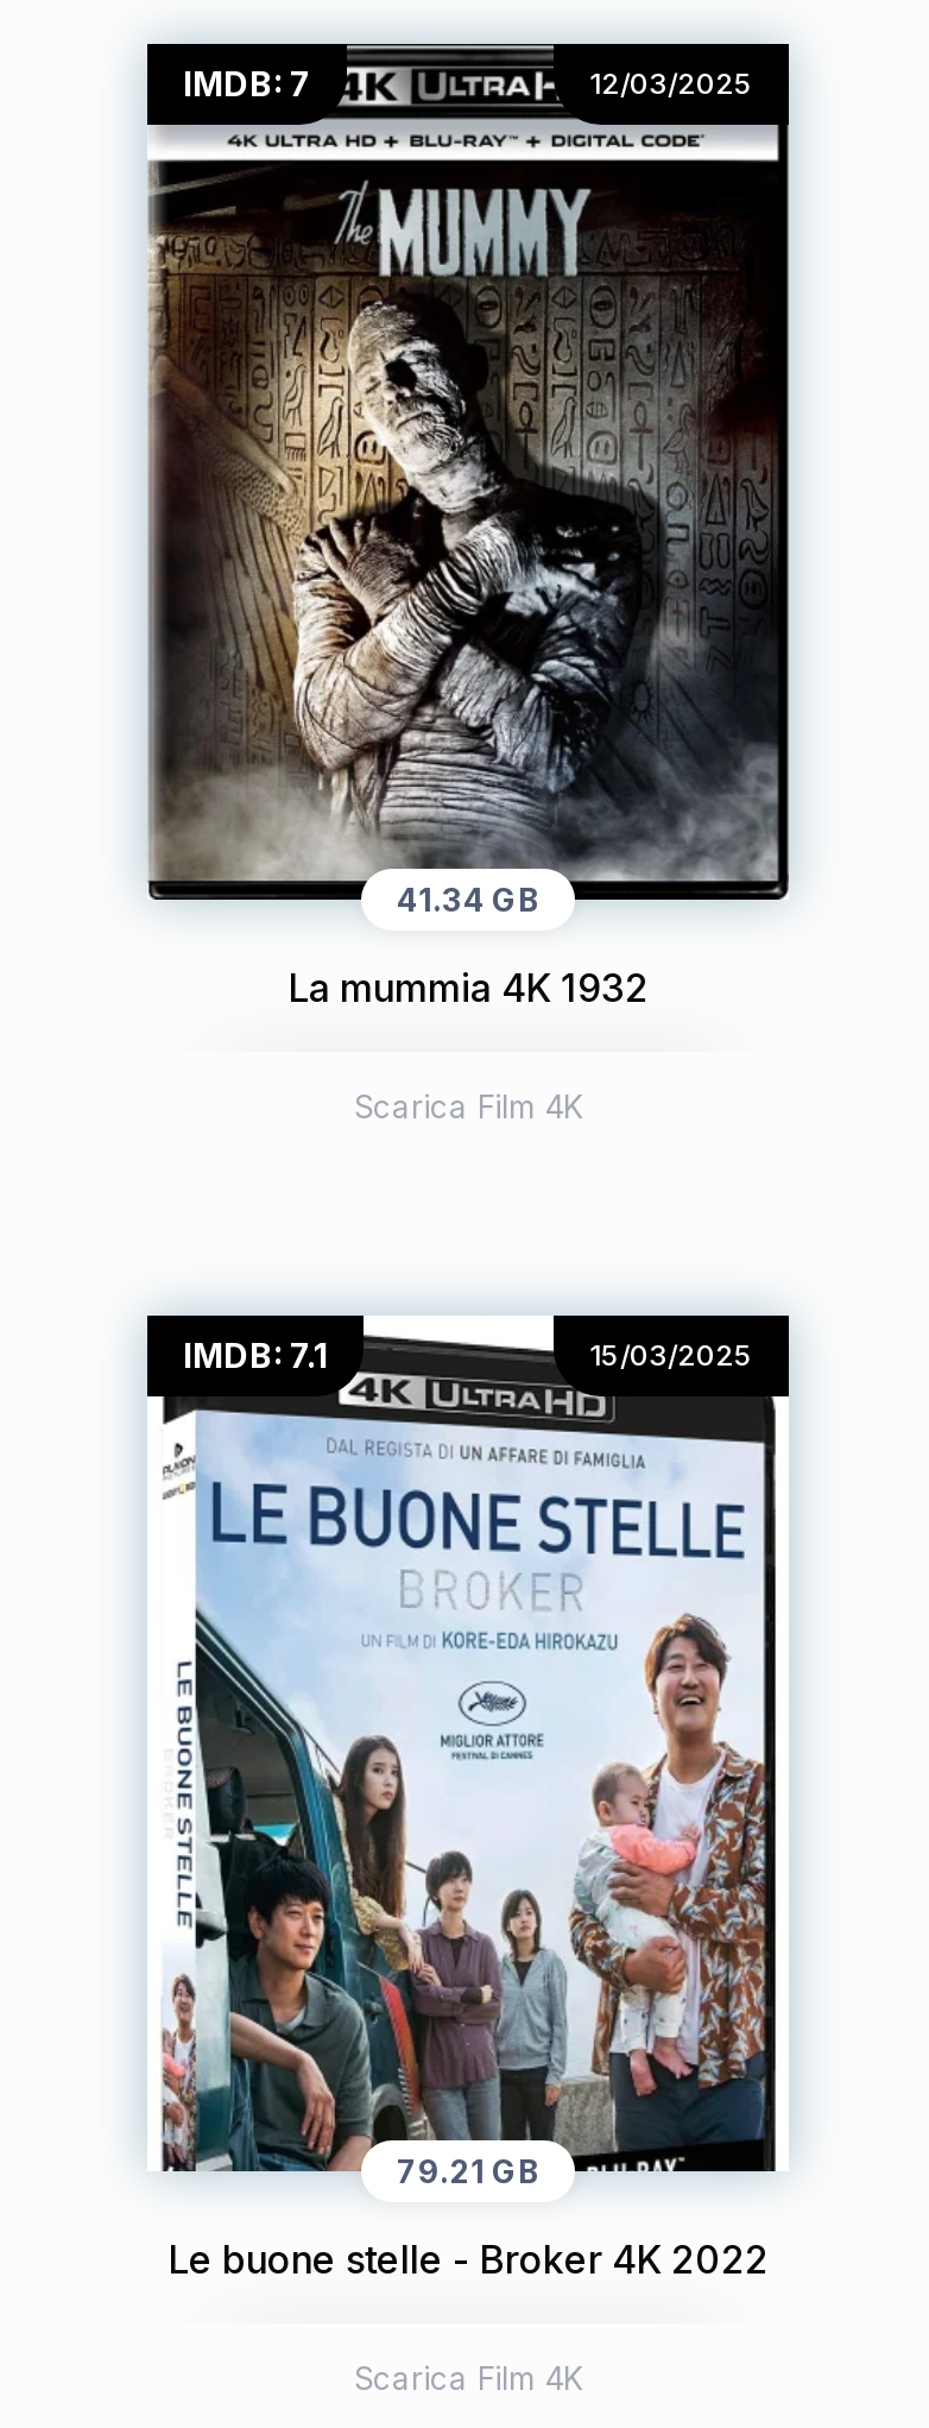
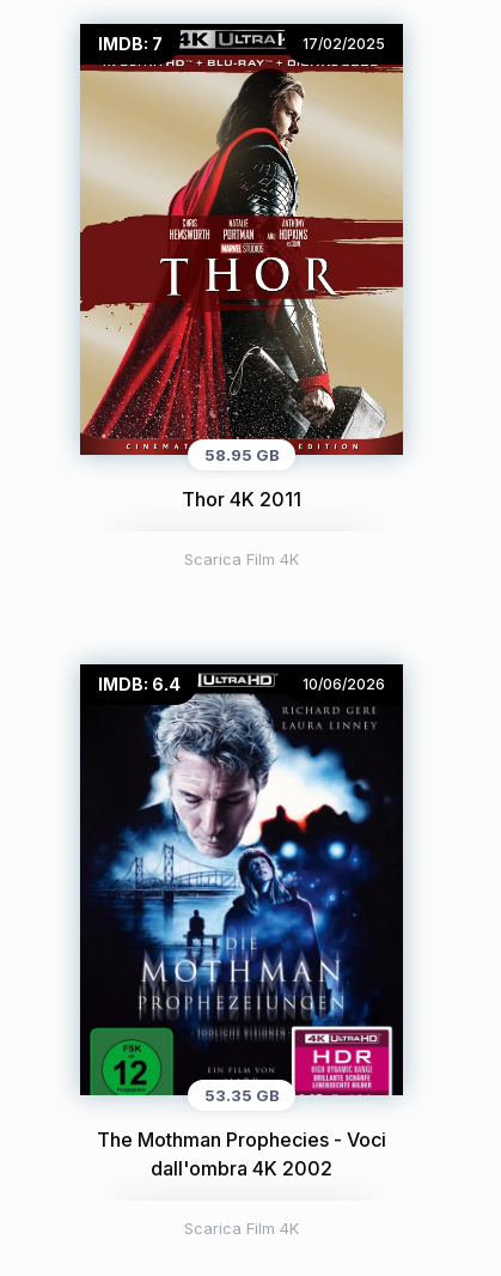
- [image]
- 12/03/2025
+ [image]
+ 17/02/2025

- 41.34 GB
+ 58.95 GB

- La mummia 4K 1932
+ Thor 4K 2011

- [image]
- IMDB: 7.1
- 15/03/2025
+ [image]
+ IMDB: 6.4
+ 10/06/2026

- 79.21 GB
+ 53.35 GB

- Le buone stelle - Broker 4K 2022
+ The Mothman Prophecies - Voci
+ dall'ombra 4K 2002
